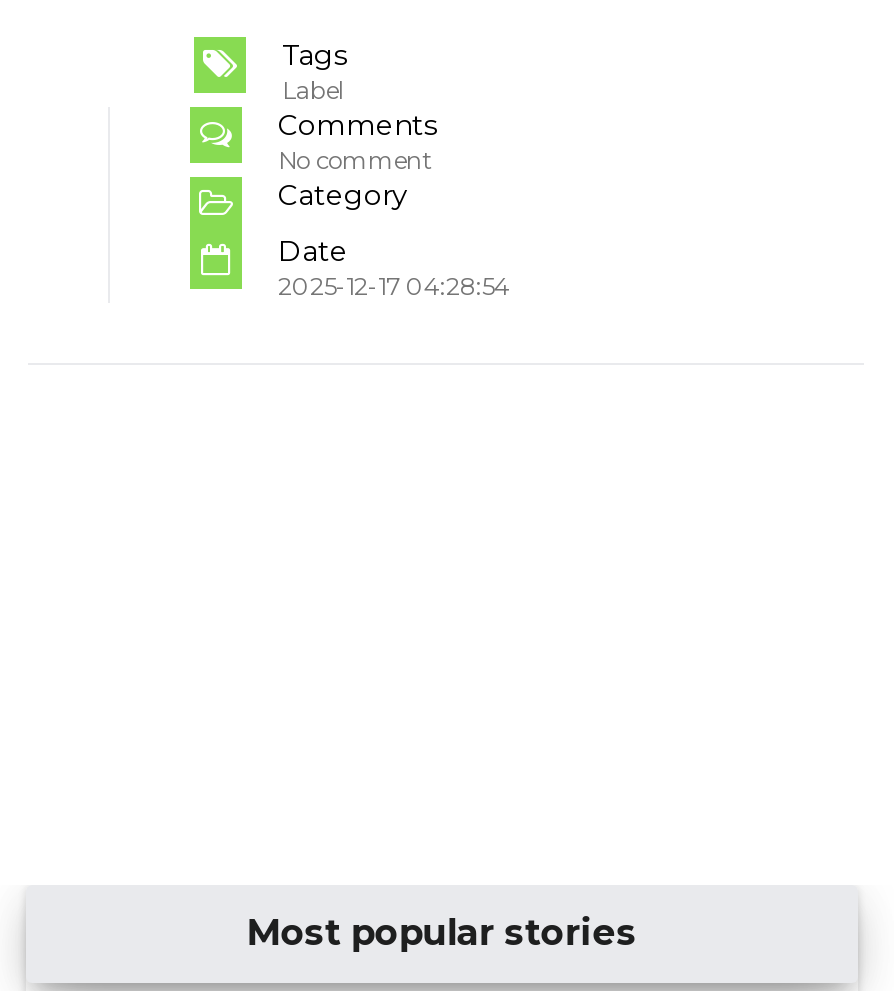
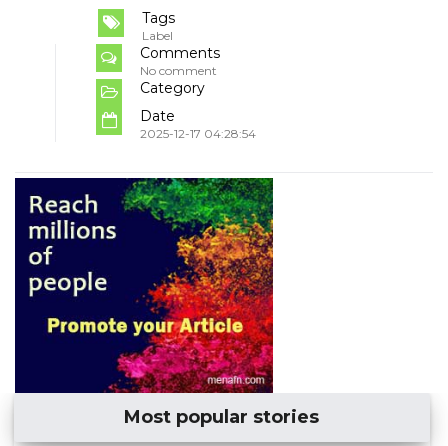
+ [image]
